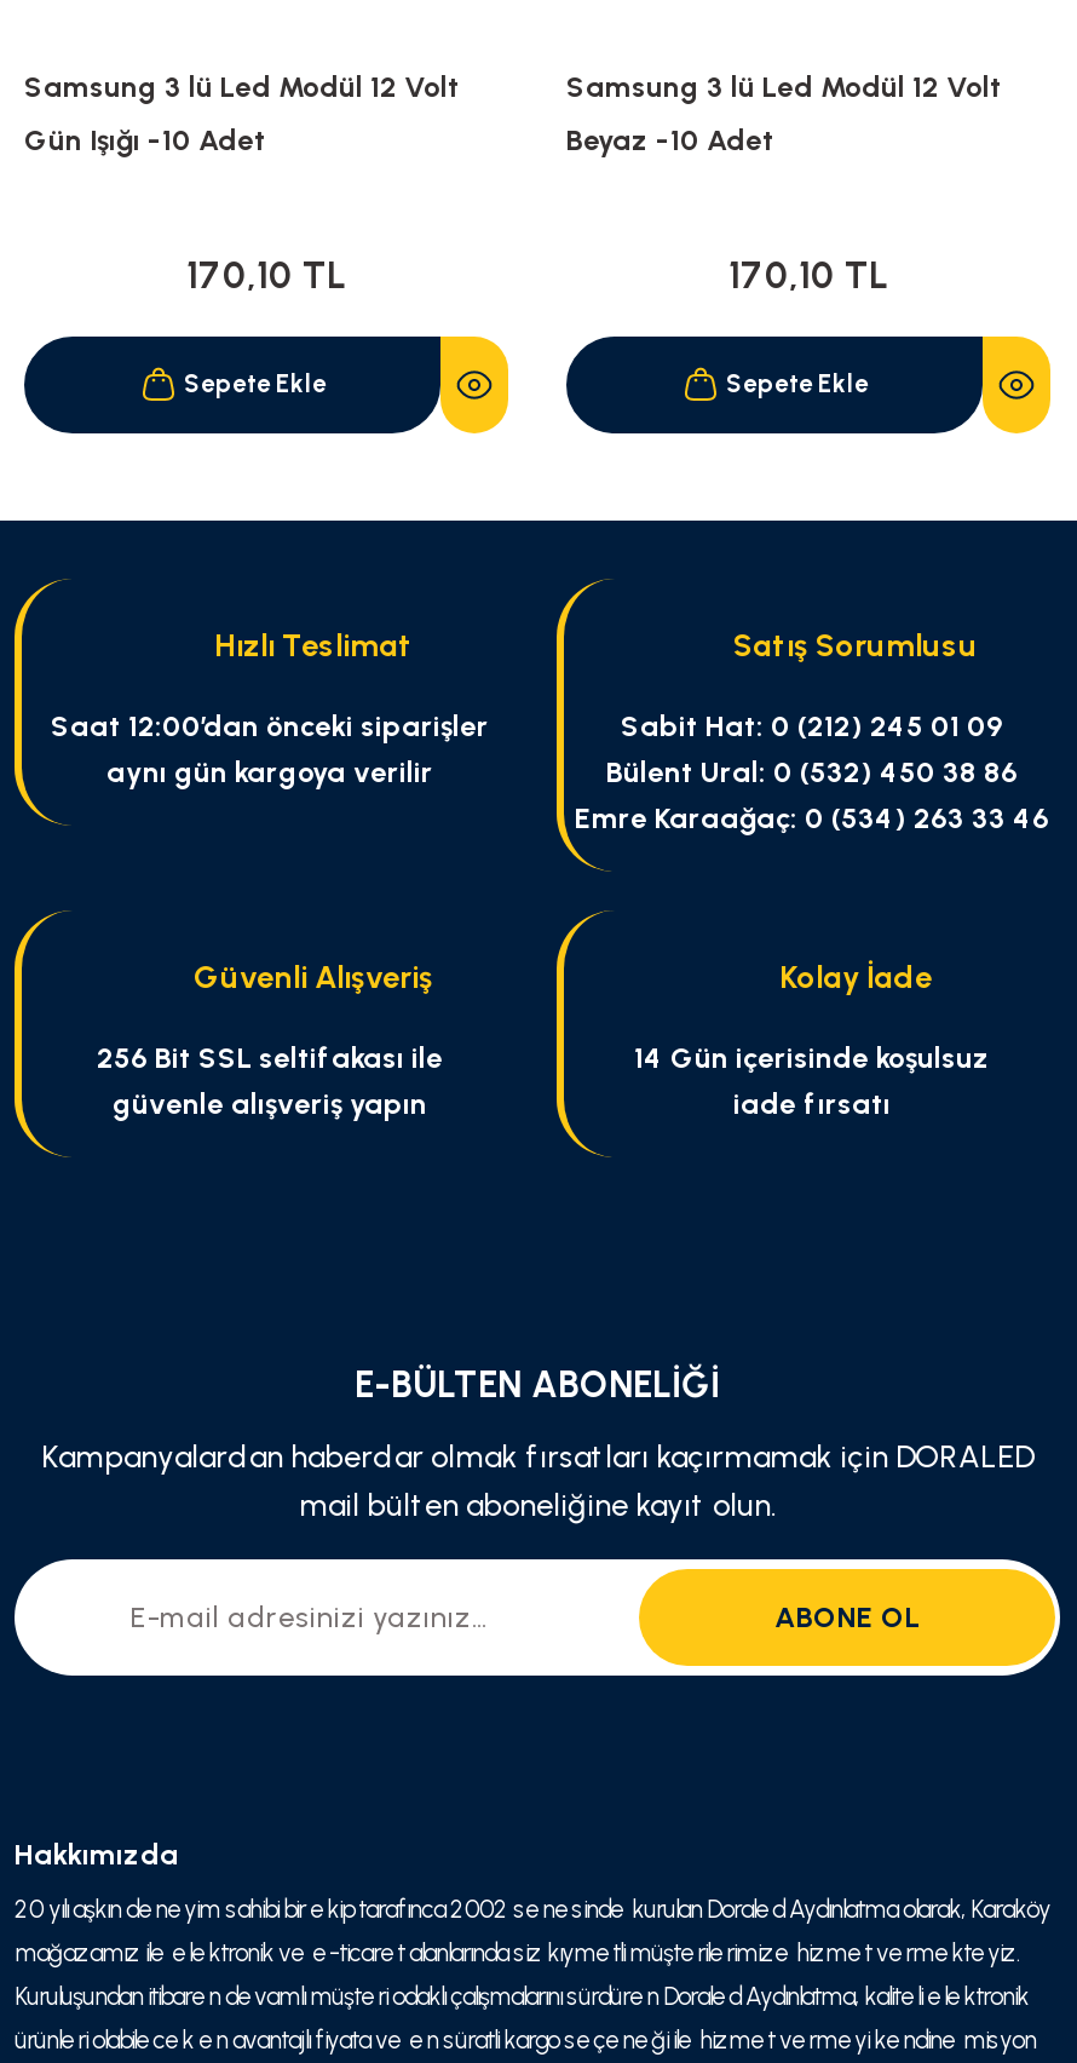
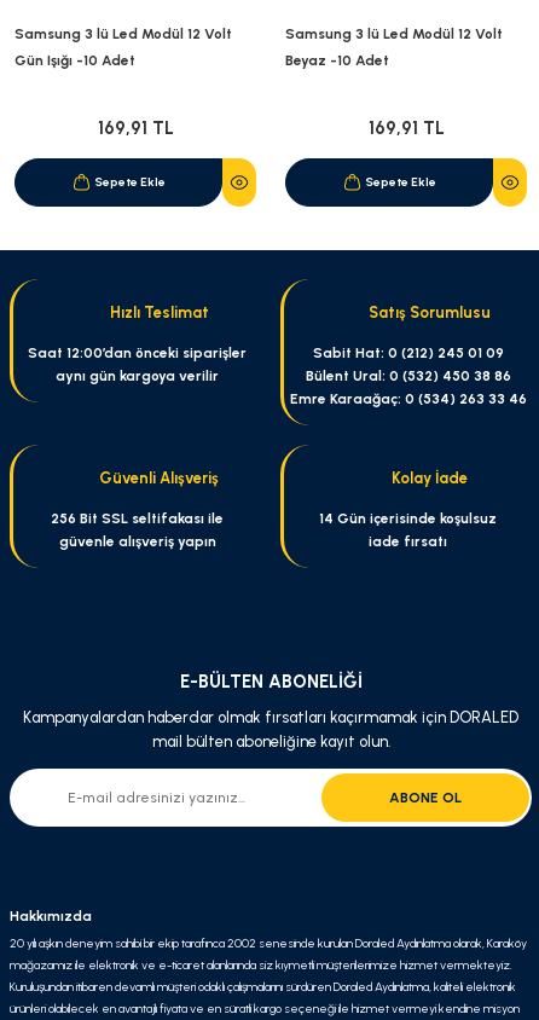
- 170,10 TL
+ 169,91 TL

- 170,10 TL
+ 169,91 TL
